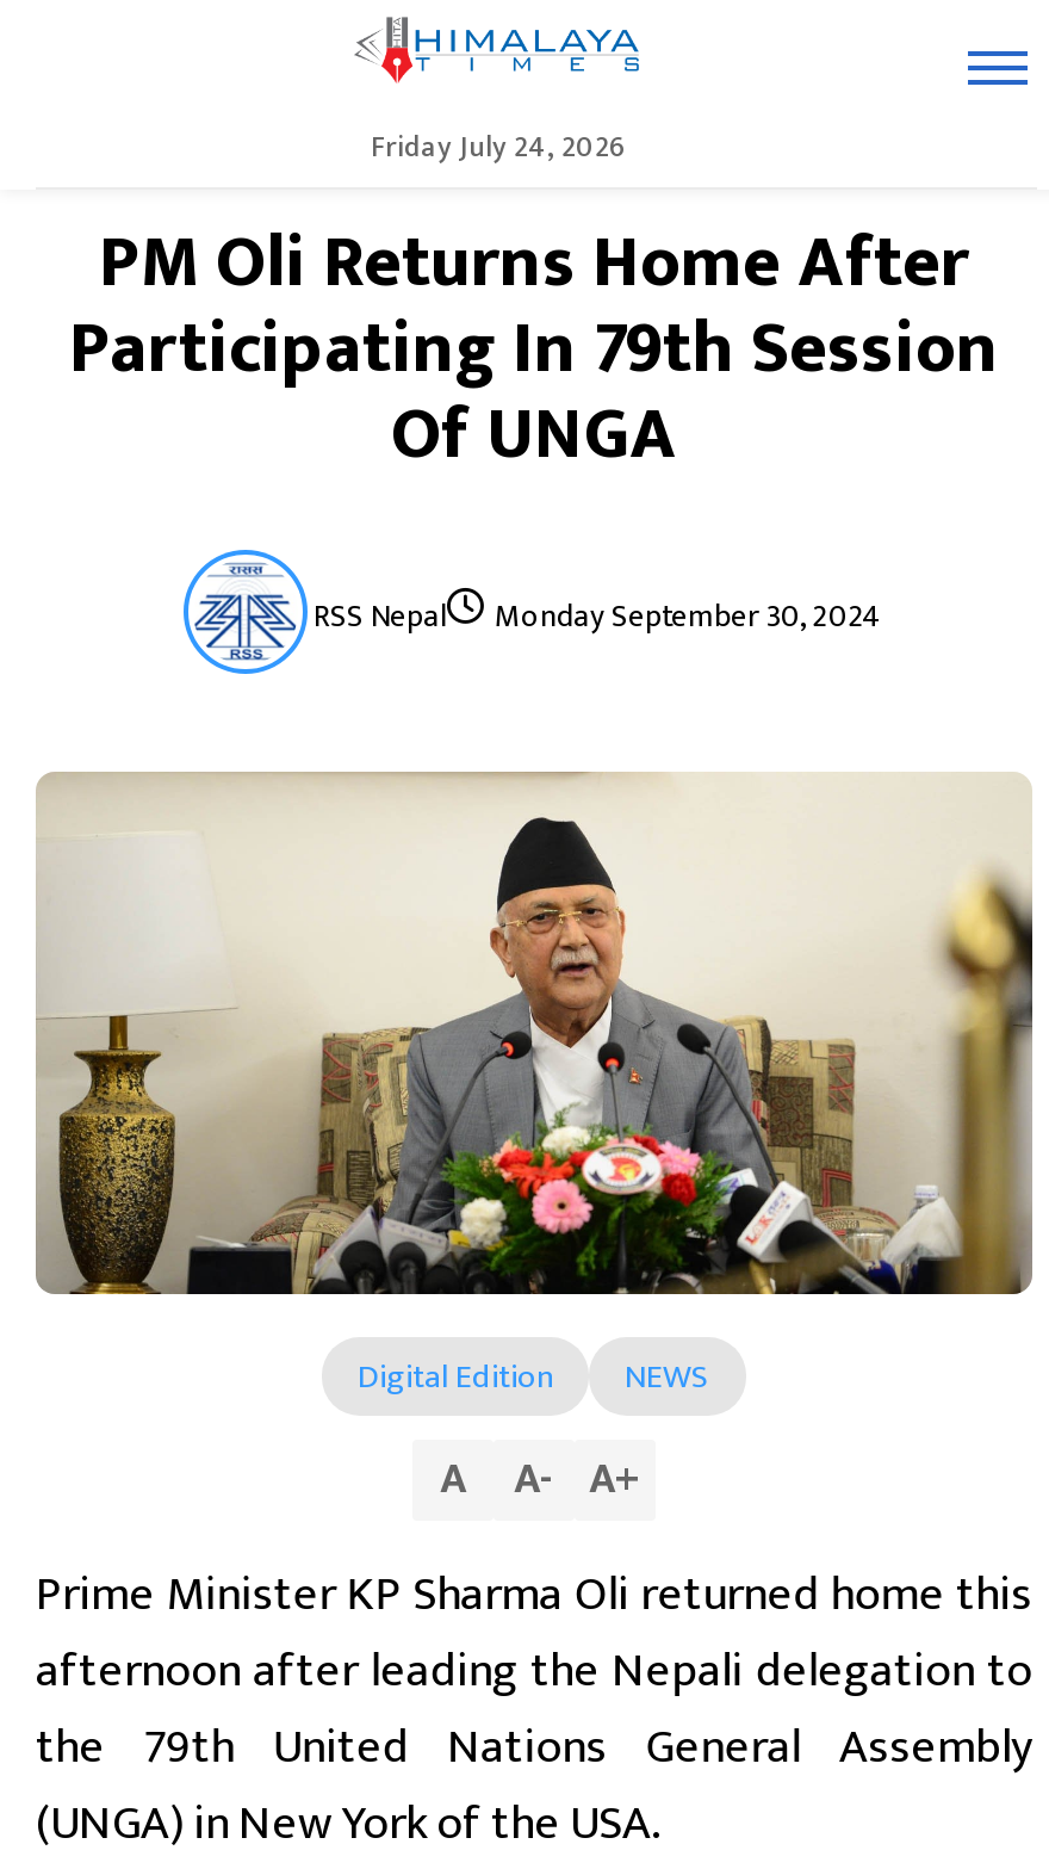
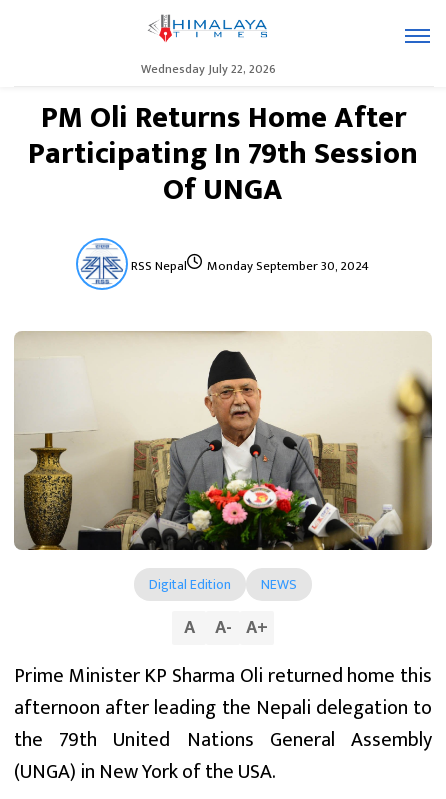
- Friday July 24, 2026
+ Wednesday July 22, 2026
